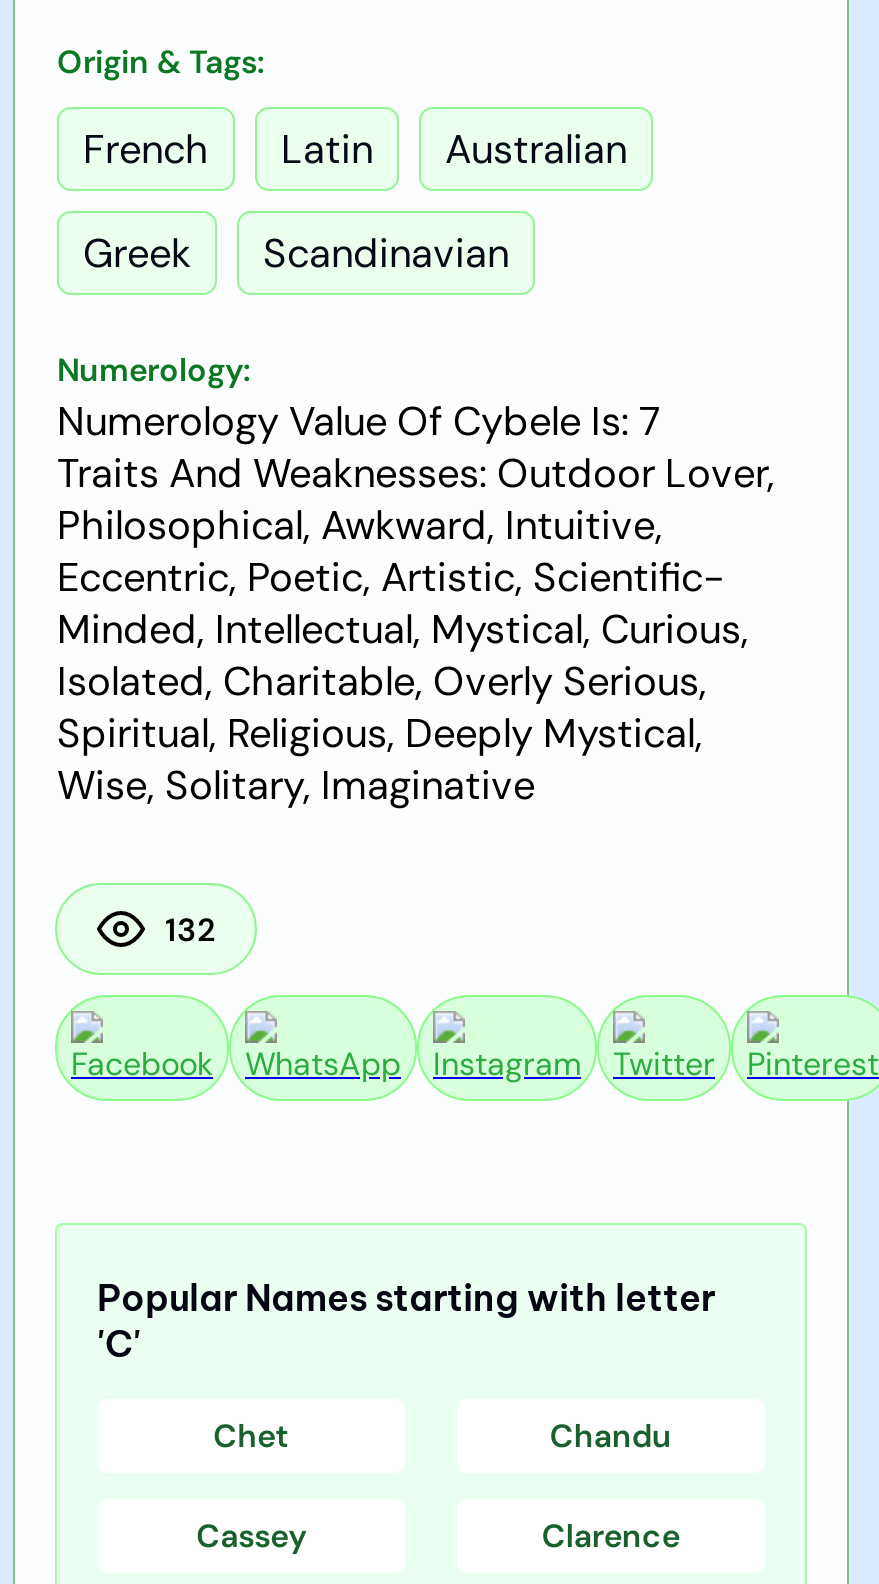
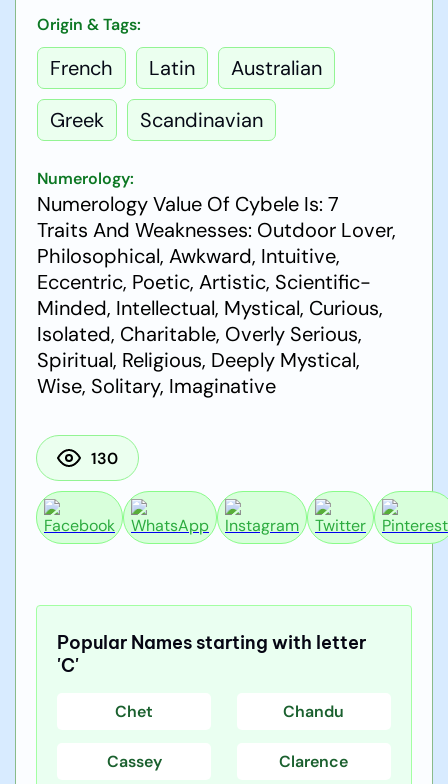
- 132
+ 130
